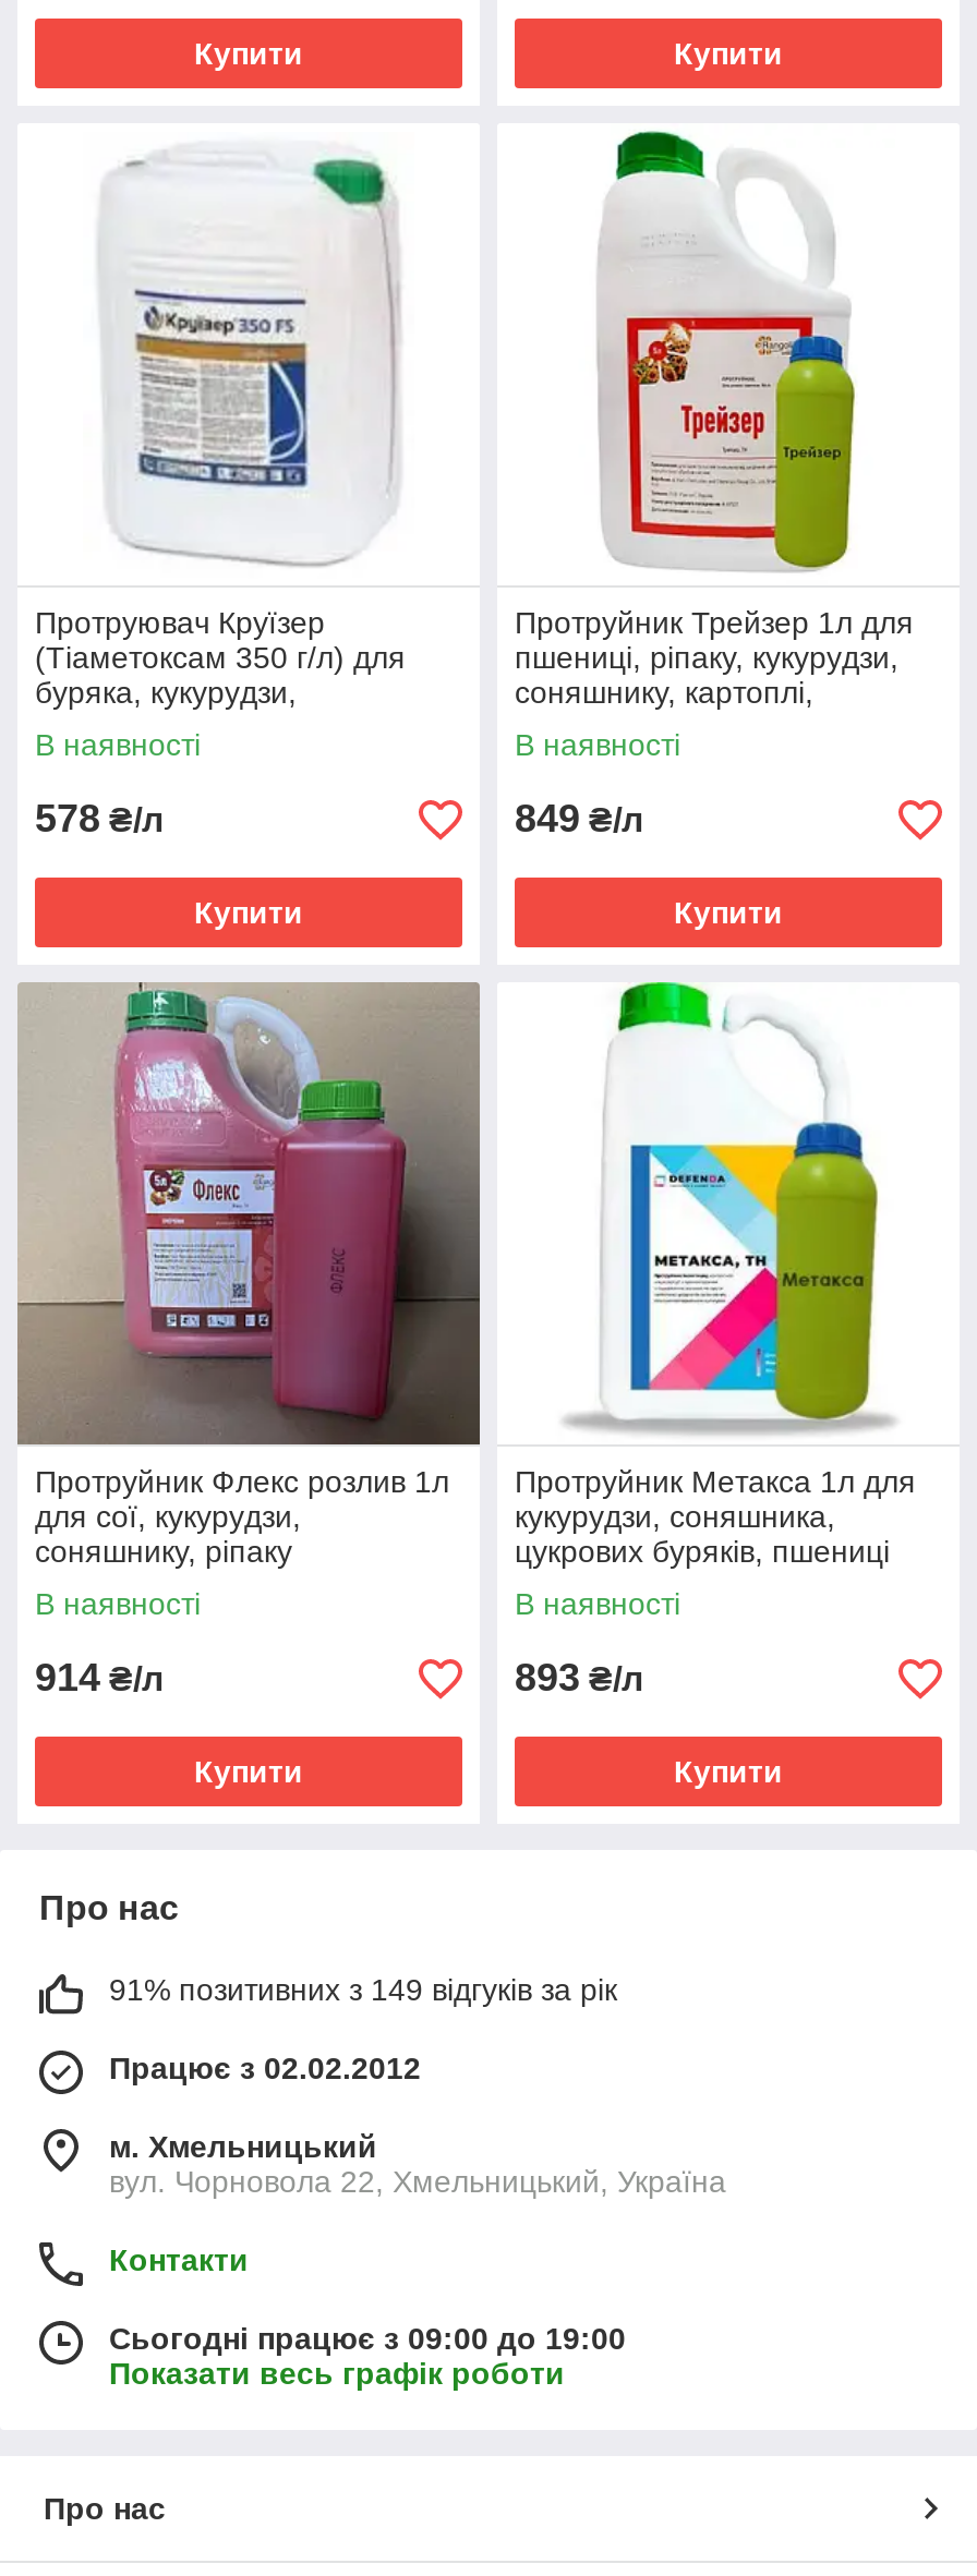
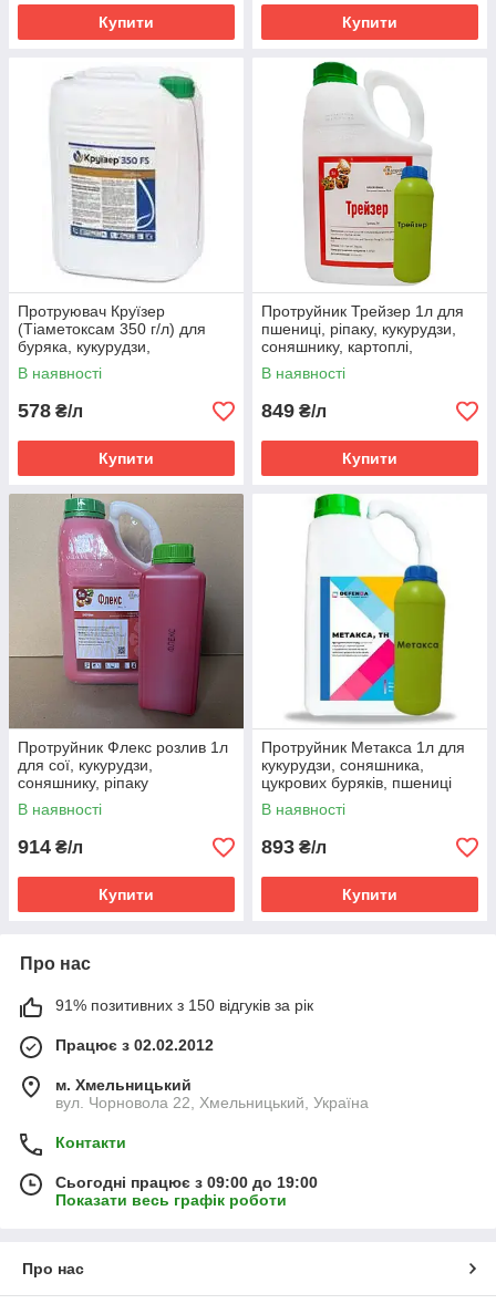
- 91% позитивних з 149 відгуків за рік
+ 91% позитивних з 150 відгуків за рік
